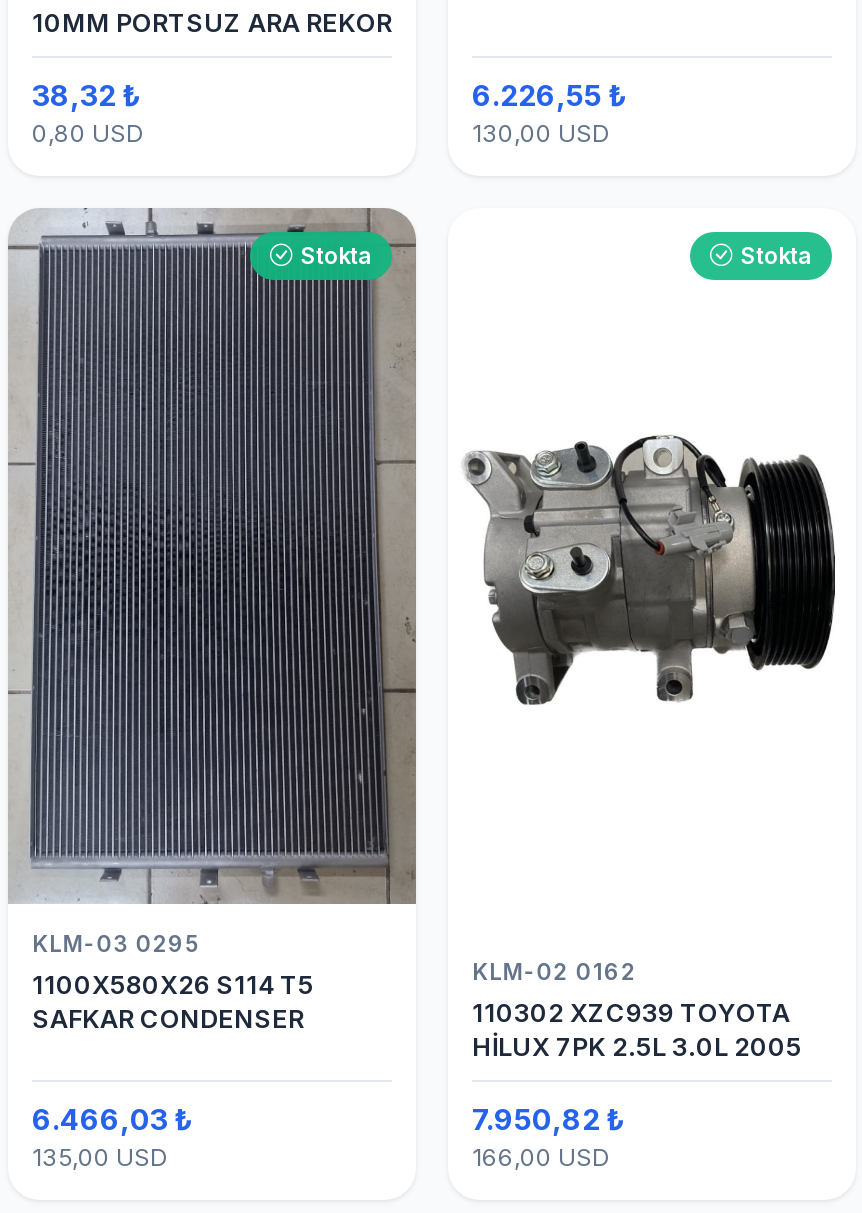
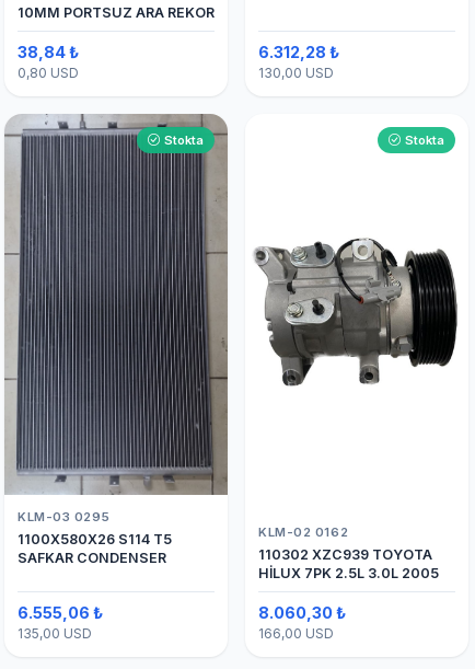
- 38,32 ₺
+ 38,84 ₺

- 6.226,55 ₺
+ 6.312,28 ₺

- 6.466,03 ₺
+ 6.555,06 ₺

- 7.950,82 ₺
+ 8.060,30 ₺
